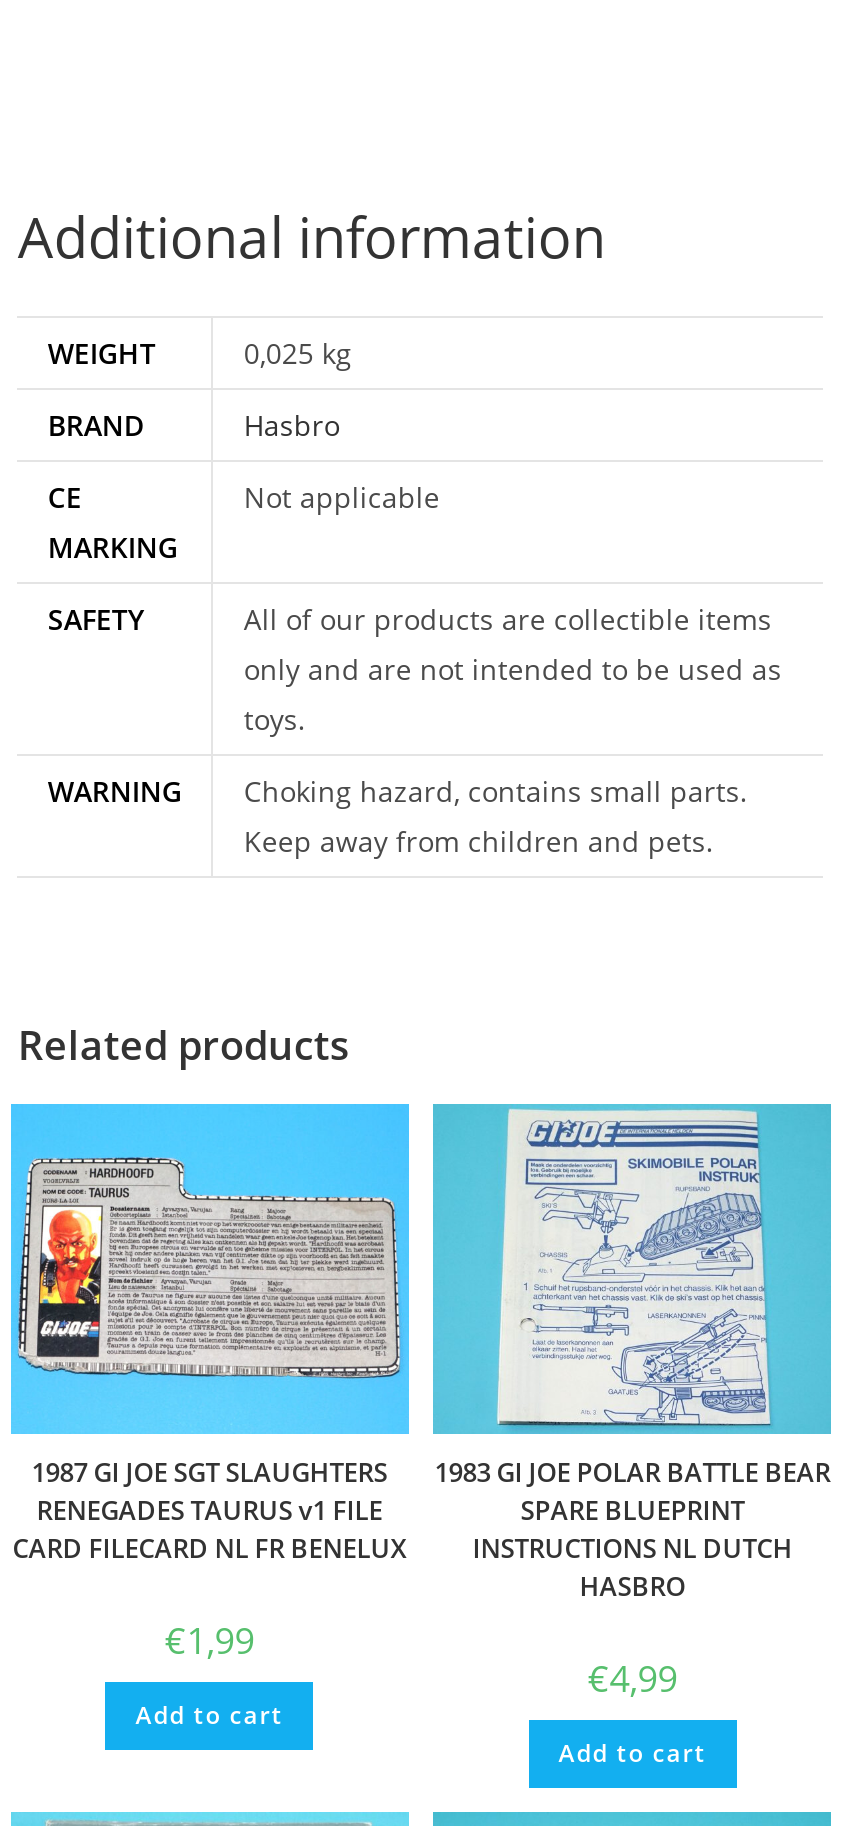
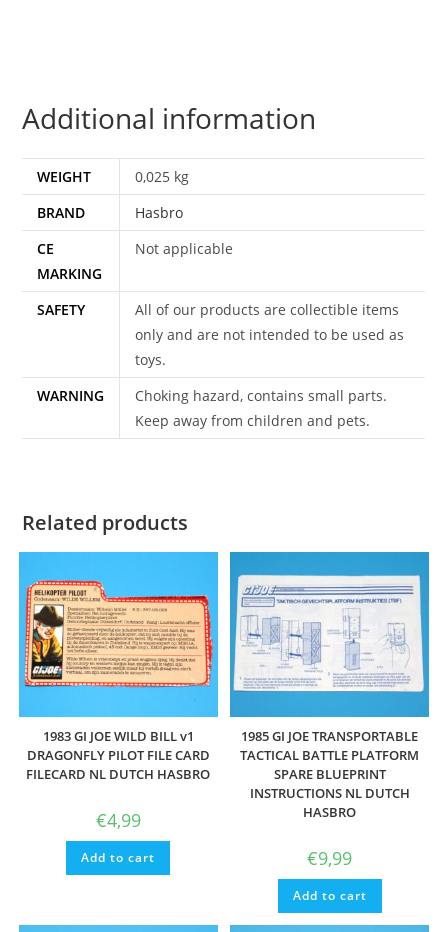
- [image]
- 1983 GI JOE POLAR BATTLE BEAR
+ [image]
+ 1985 GI JOE TRANSPORTABLE
+ TACTICAL BATTLE PLATFORM

- [image]
- 1987 GI JOE SGT SLAUGHTERS
- RENEGADES TAURUS v1 FILE
- CARD FILECARD NL FR BENELUX
+ [image]
+ 1983 GI JOE WILD BILL v1
+ DRAGONFLY PILOT FILE CARD
+ FILECARD NL DUTCH HASBRO

- €1,99
+ €4,99

- €4,99
+ €9,99
